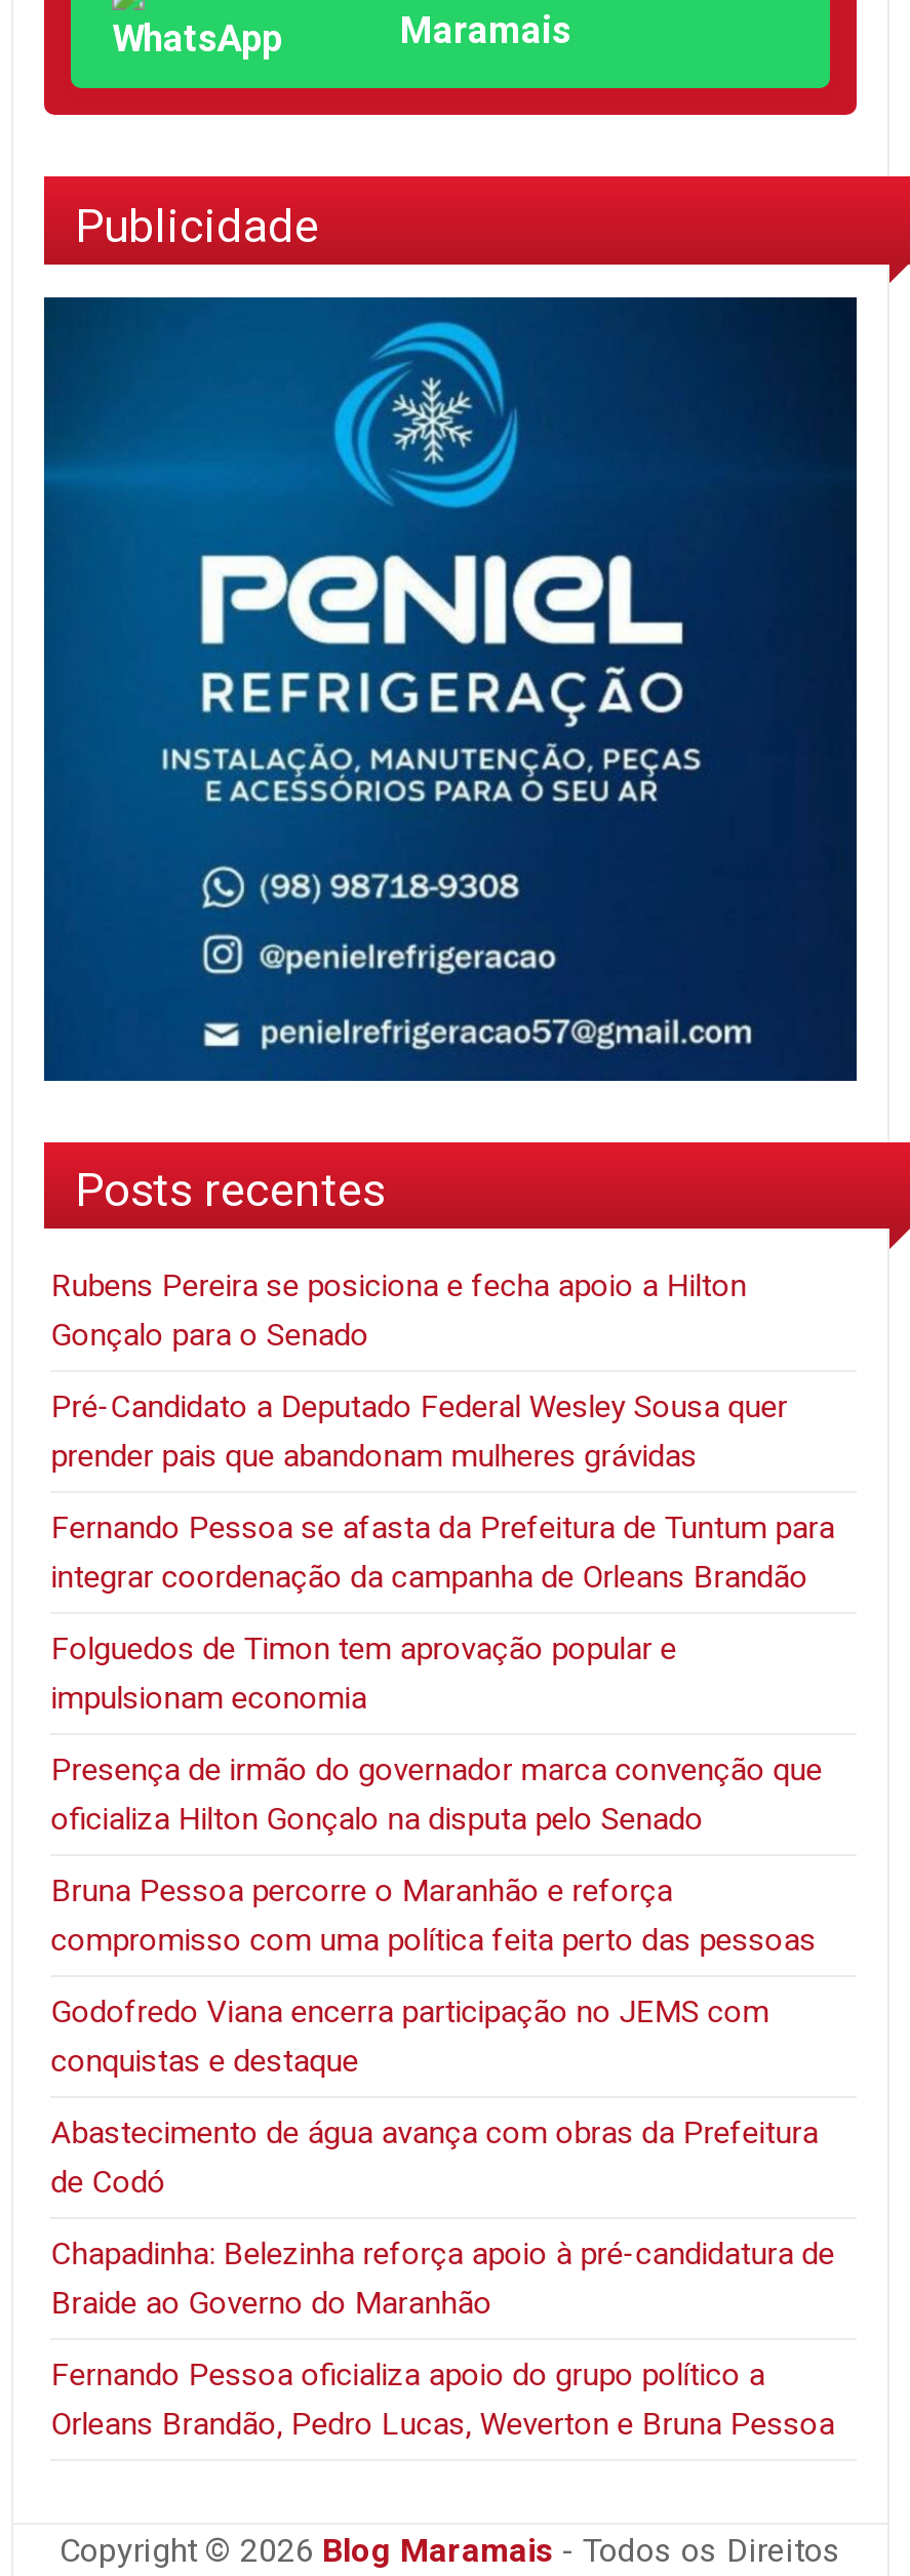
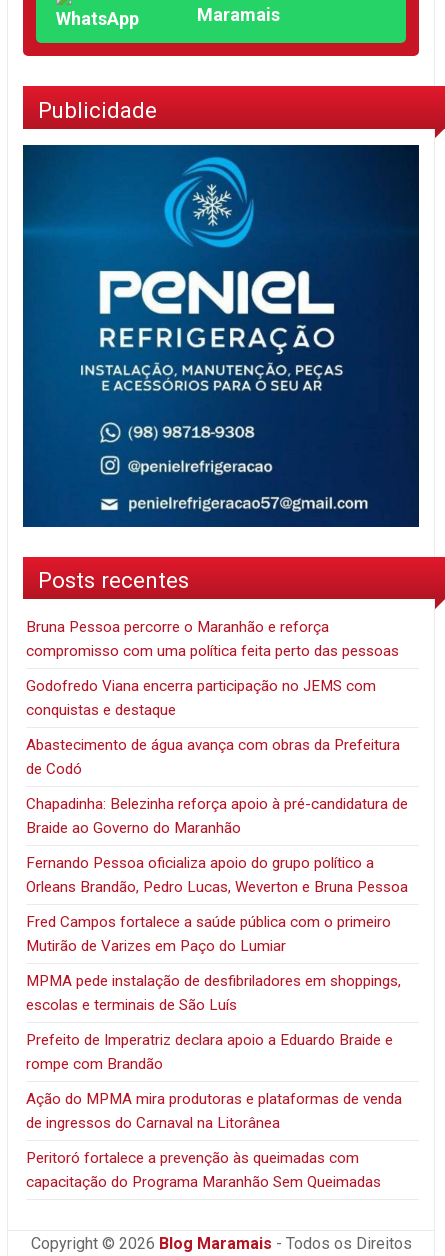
- Rubens Pereira se posiciona e fecha apoio a Hilton
- Gonçalo para o Senado
- Pré-Candidato a Deputado Federal Wesley Sousa quer
- prender pais que abandonam mulheres grávidas
- Fernando Pessoa se afasta da Prefeitura de Tuntum para
- integrar coordenação da campanha de Orleans Brandão
- Folguedos de Timon tem aprovação popular e
- impulsionam economia
- Presença de irmão do governador marca convenção que
- oficializa Hilton Gonçalo na disputa pelo Senado

moved up: Bruna Pessoa percorre o Maranhão e reforça | compromisso com uma política feita perto das pessoas | Godofredo Viana encerra participação no JEMS com | ... | Fernando Pessoa oficializa apoio do grupo político a | Orleans Brandão, Pedro Lucas, Weverton e Bruna Pessoa

+ Fred Campos fortalece a saúde pública com o primeiro
+ Mutirão de Varizes em Paço do Lumiar
+ MPMA pede instalação de desfibriladores em shoppings,
+ escolas e terminais de São Luís
+ Prefeito de Imperatriz declara apoio a Eduardo Braide e
+ rompe com Brandão
+ Ação do MPMA mira produtoras e plataformas de venda
+ de ingressos do Carnaval na Litorânea
+ Peritoró fortalece a prevenção às queimadas com
+ capacitação do Programa Maranhão Sem Queimadas
